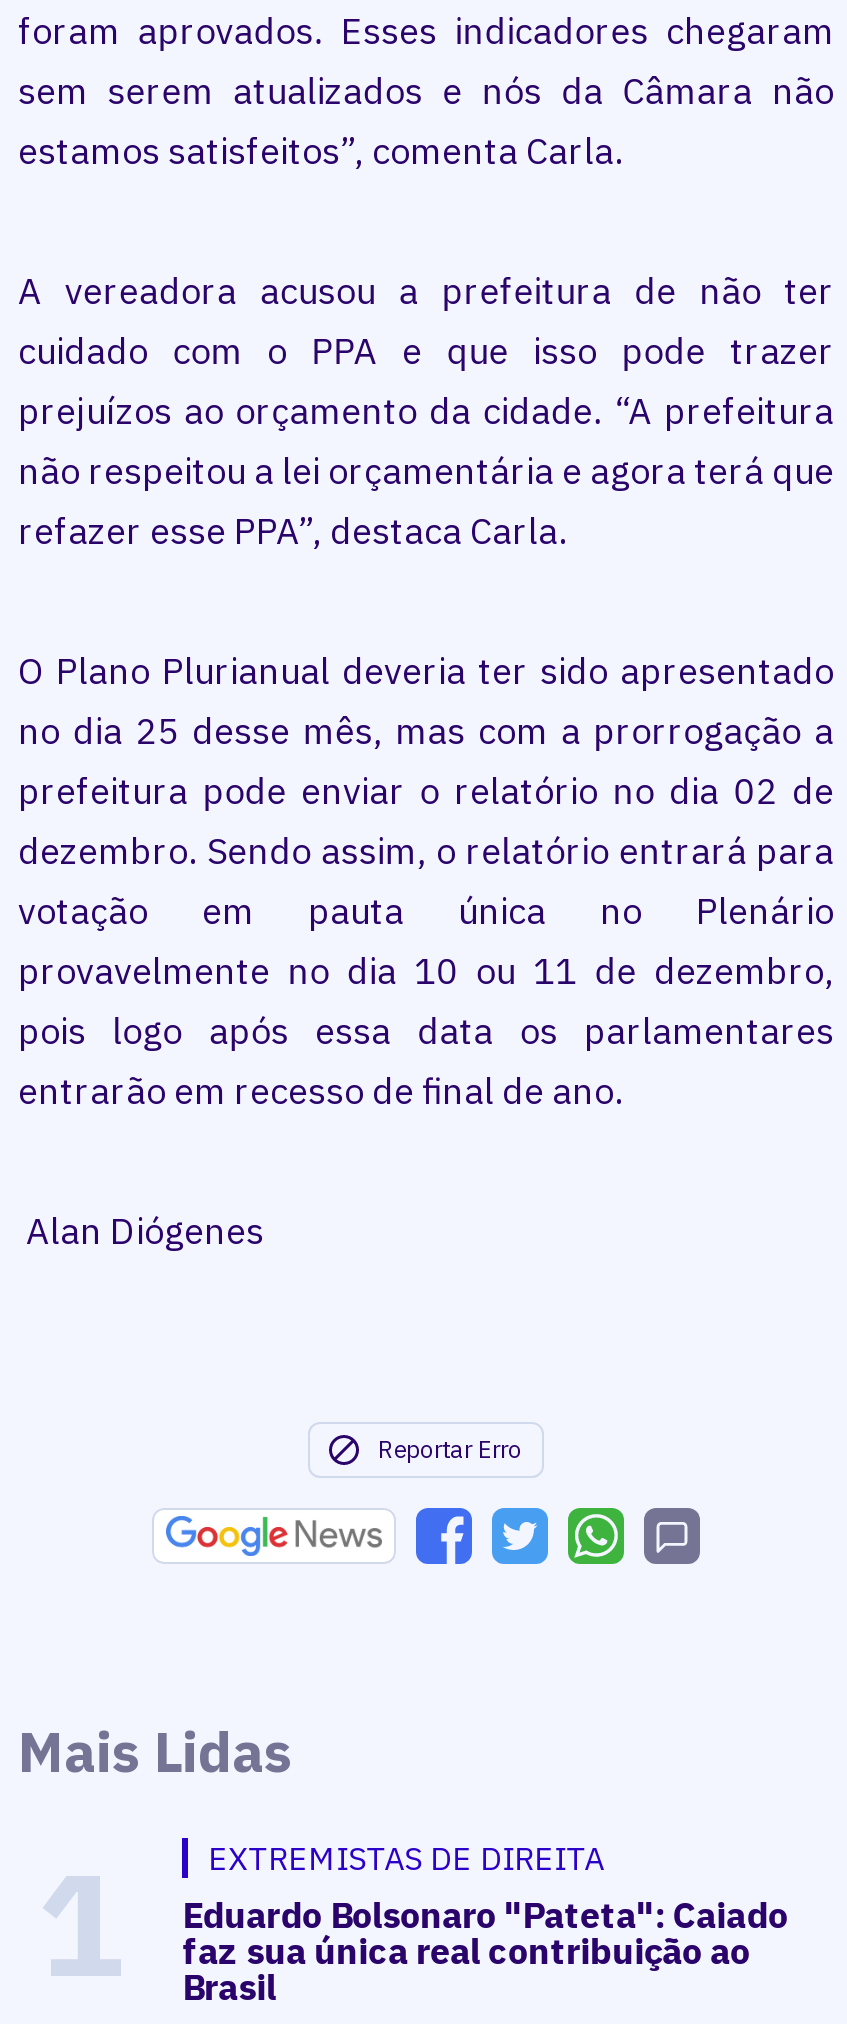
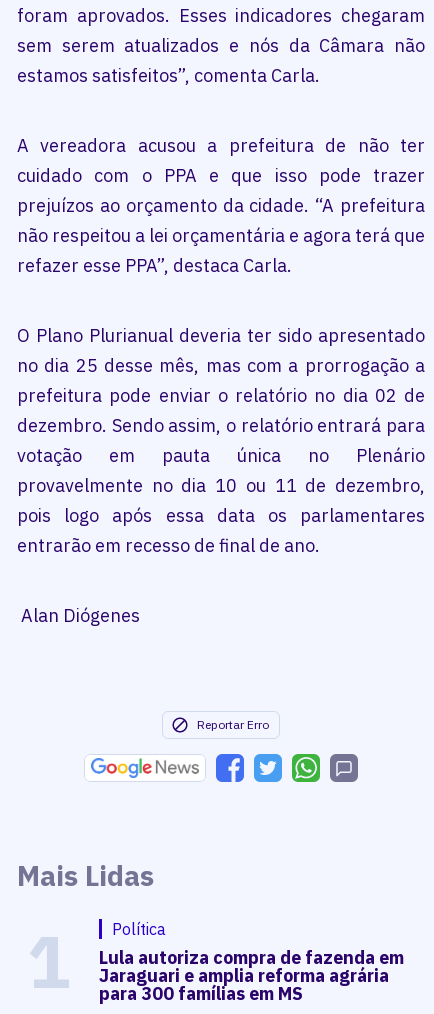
- EXTREMISTAS DE DIREITA
- Eduardo Bolsonaro "Pateta": Caiado
- faz sua única real contribuição ao
- Brasil
+ Política
+ Lula autoriza compra de fazenda em
+ Jaraguari e amplia reforma agrária
+ para 300 famílias em MS
